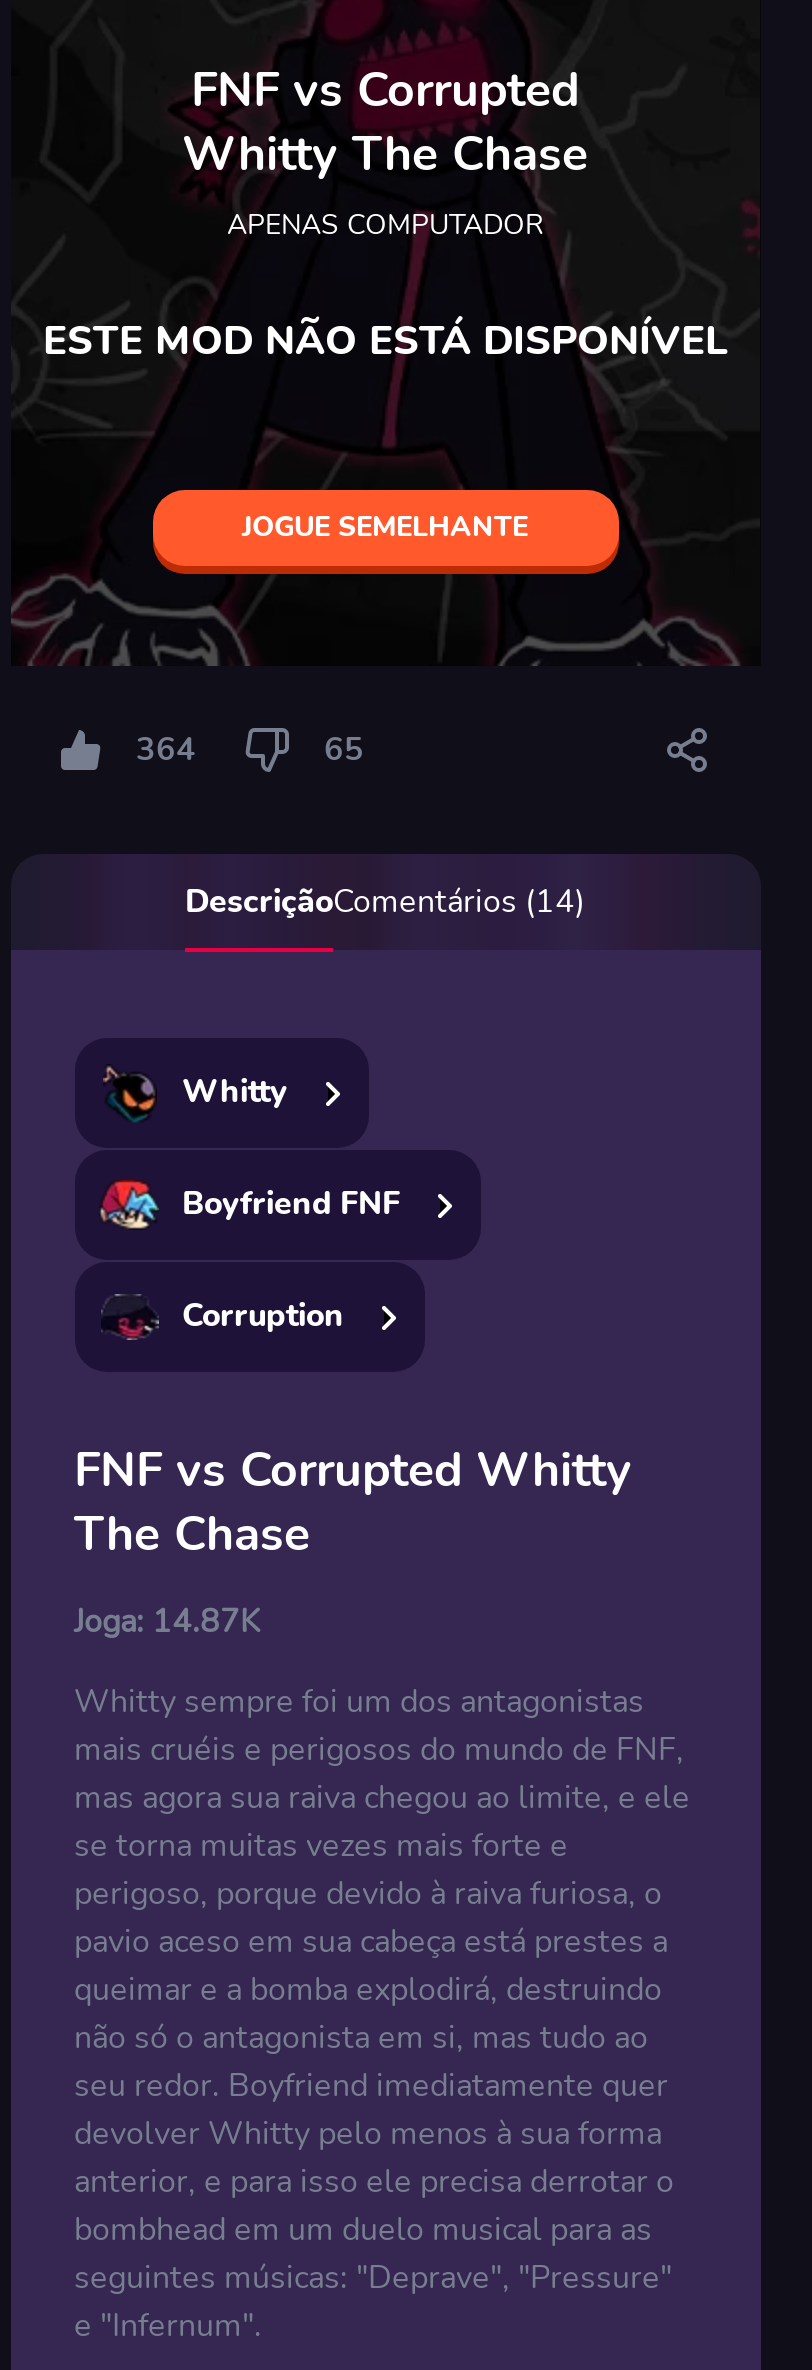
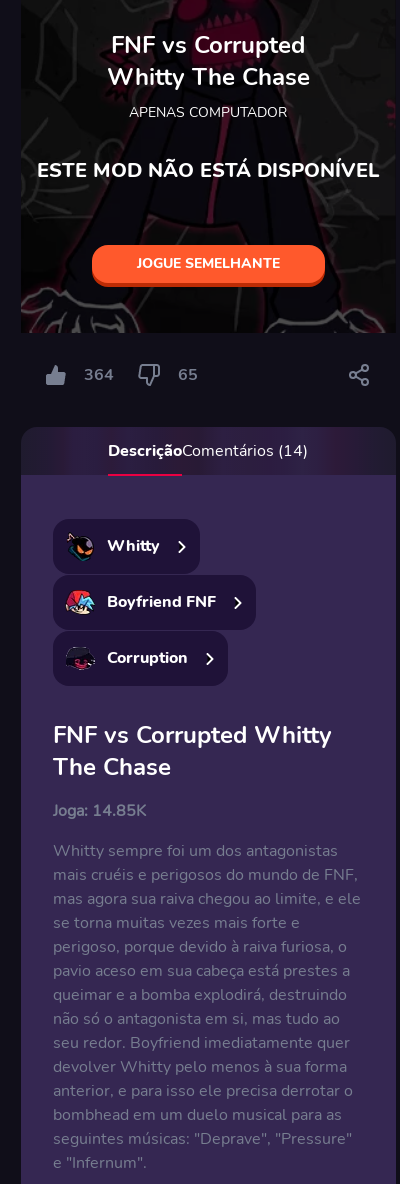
- Joga: 14.87K
+ Joga: 14.85K
